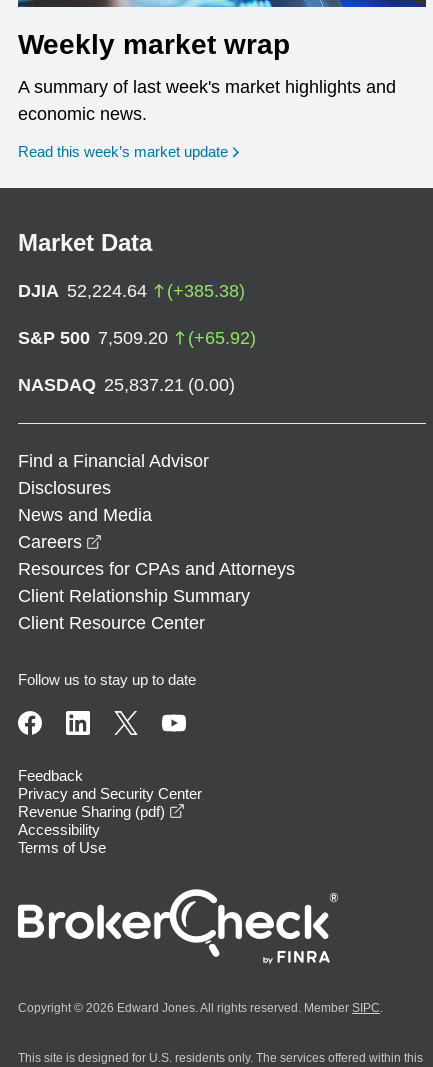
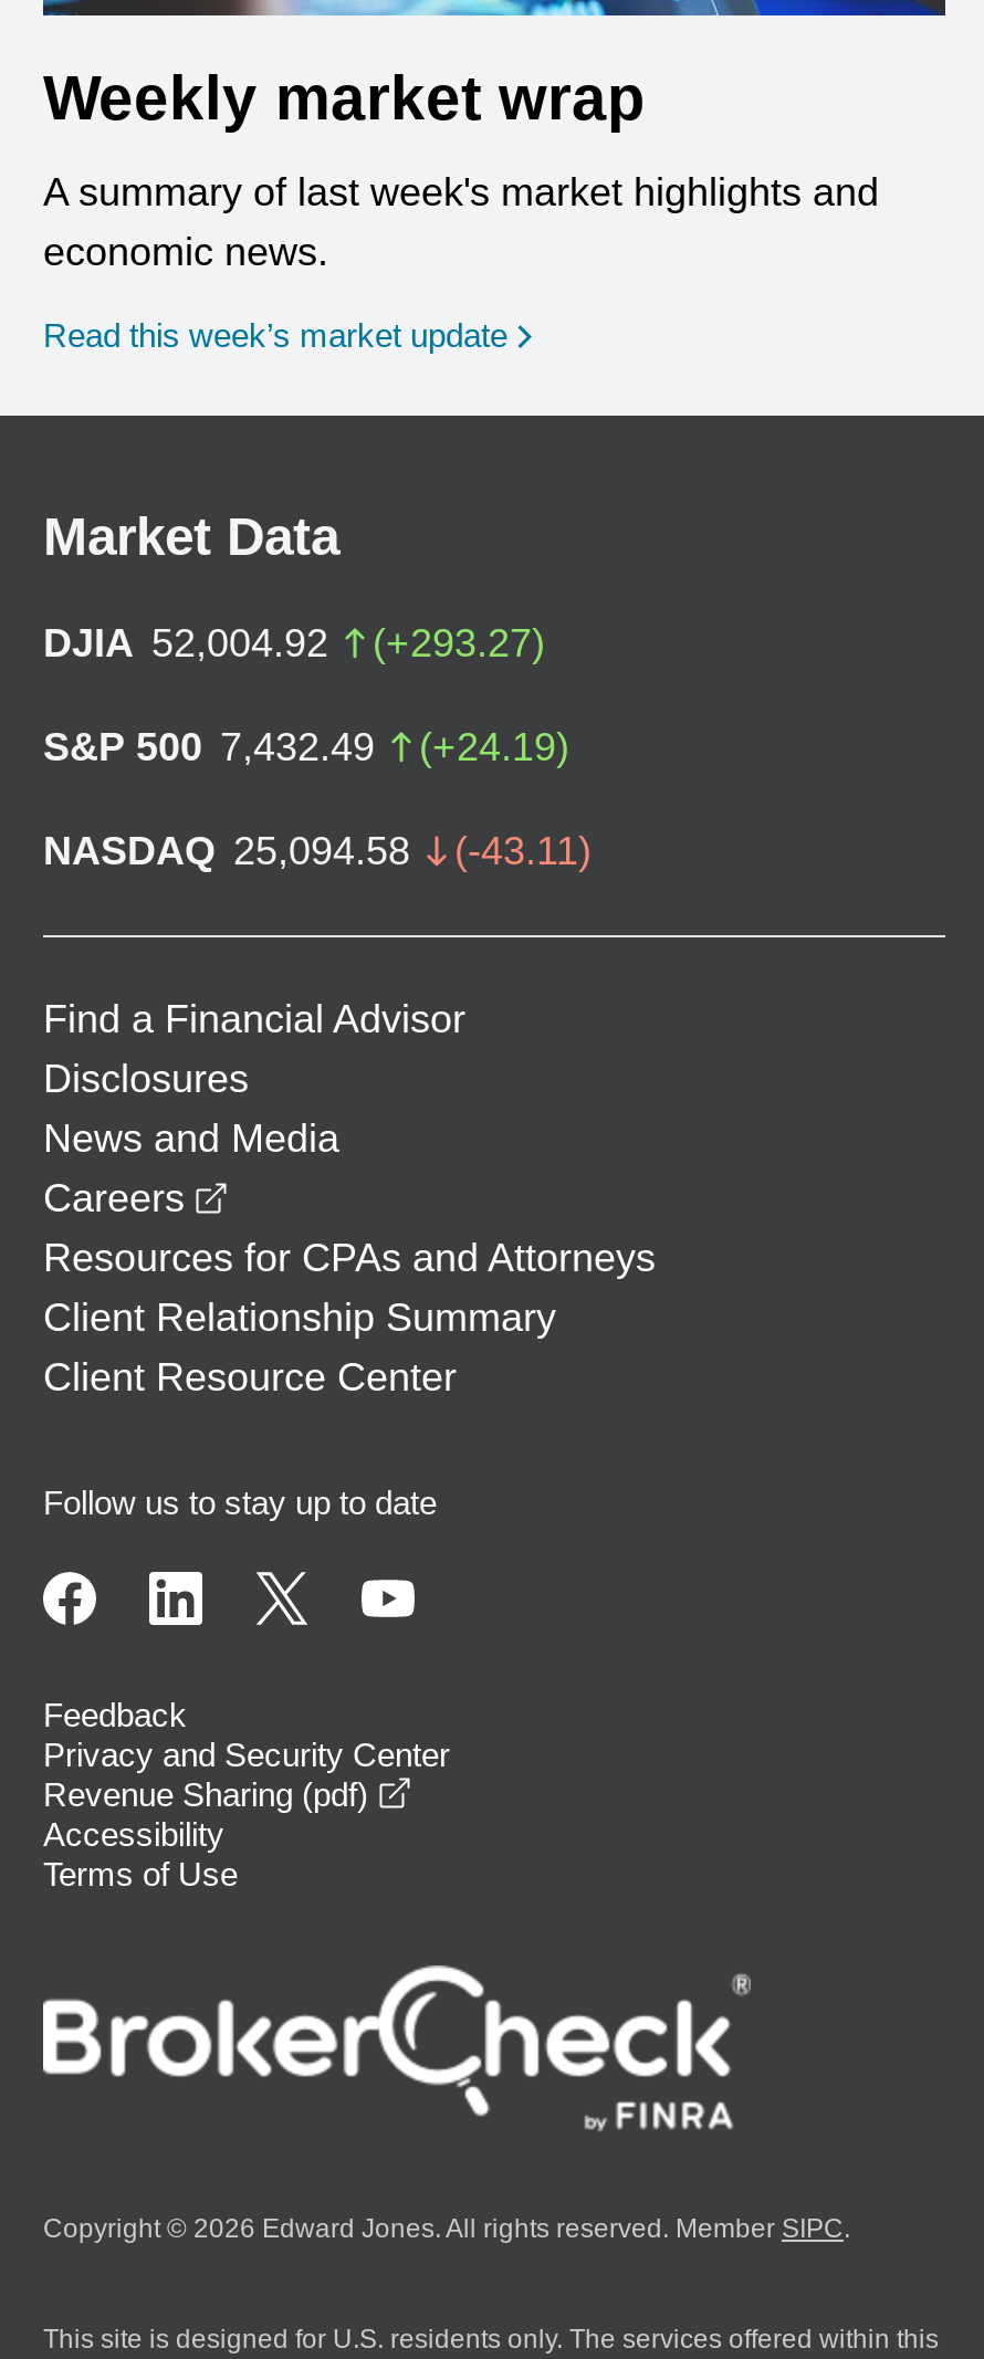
- DJIA 52,224.64
- (+385.38)
+ DJIA 52,004.92
+ (+293.27)

- S&P 500 7,509.20
- (+65.92)
+ S&P 500 7,432.49
+ (+24.19)

- NASDAQ 25,837.21 (0.00)
+ NASDAQ 25,094.58
+ (-43.11)
